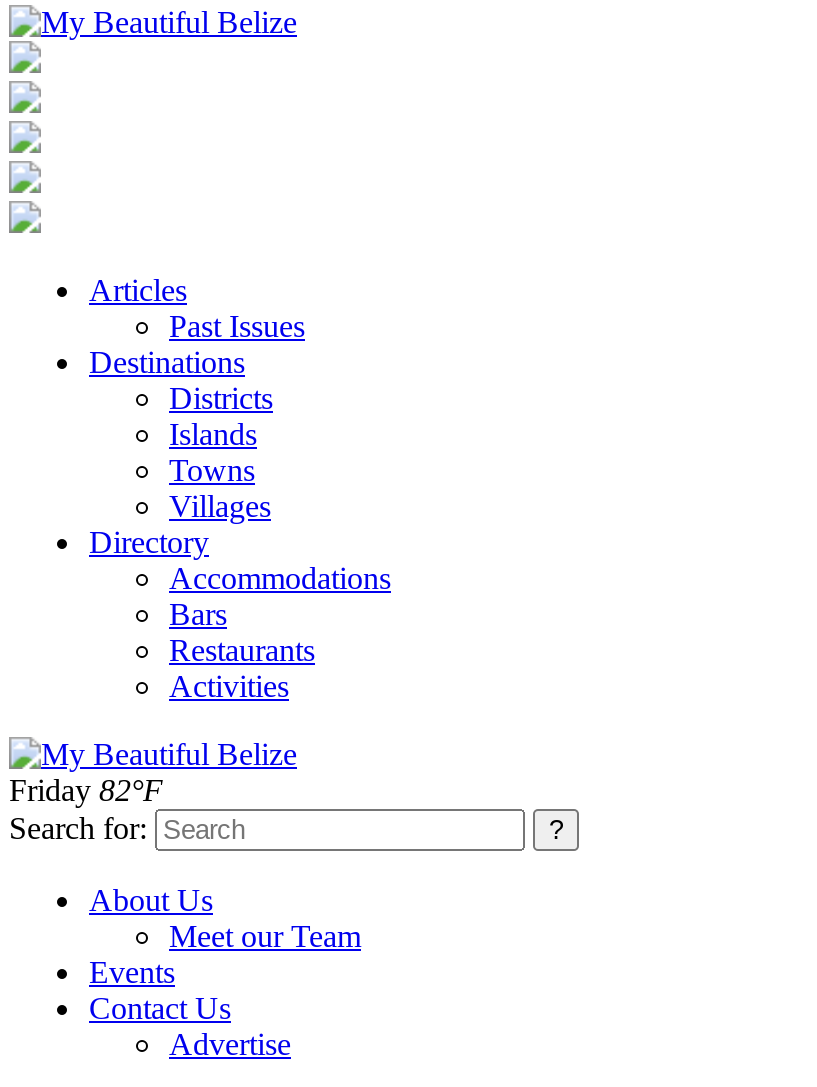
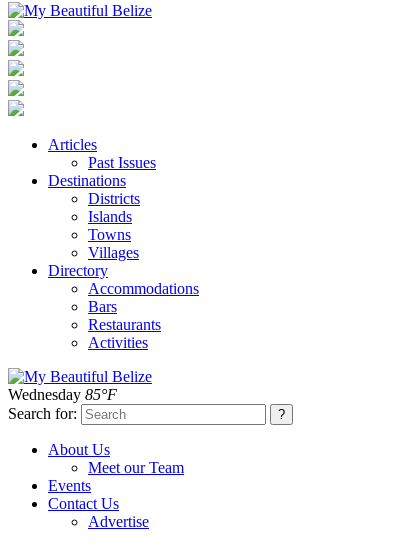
- Friday 82°F
+ Wednesday 85°F
